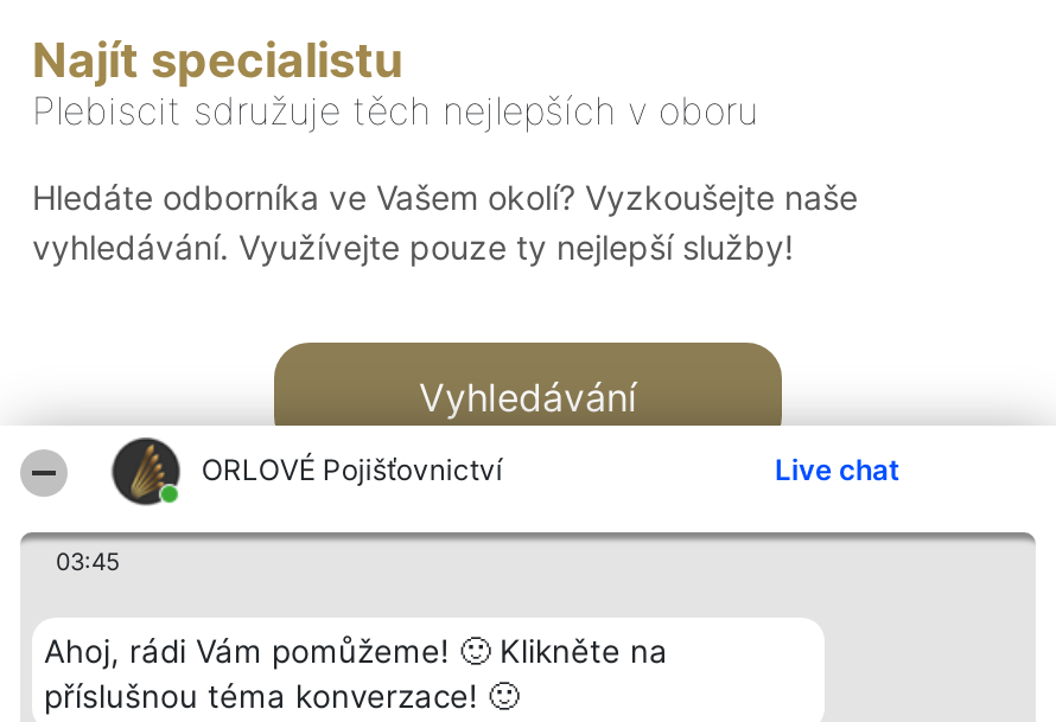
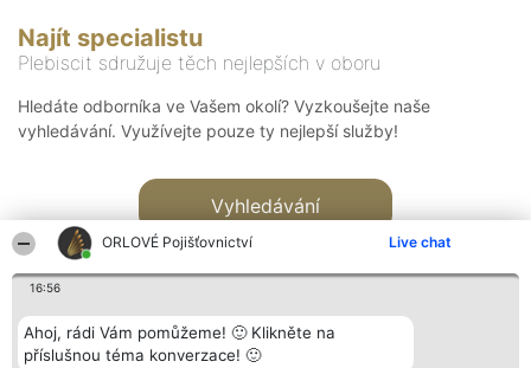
- 03:45
+ 16:56
